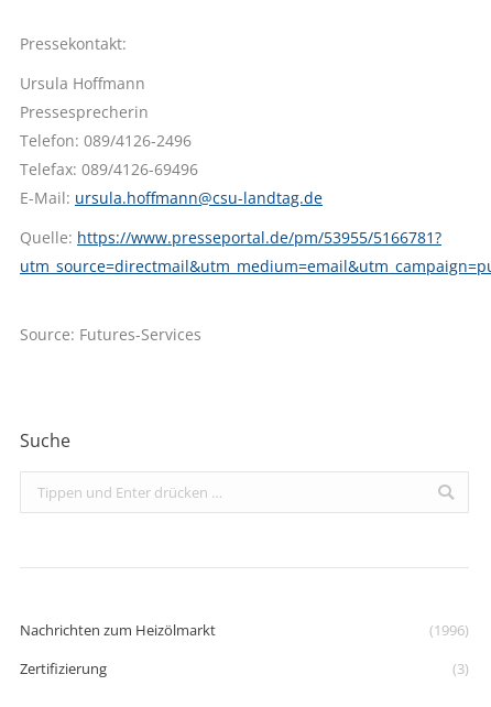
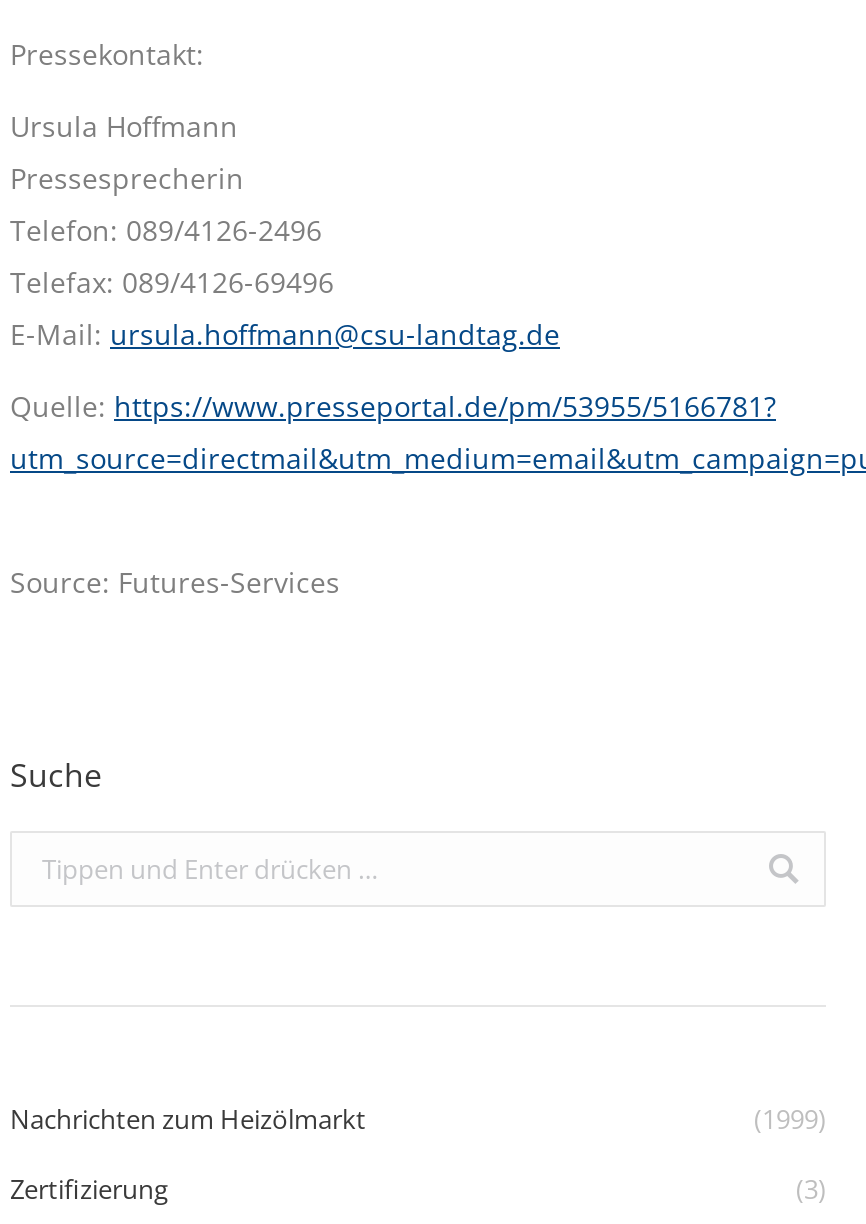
- (1996)
+ (1999)
